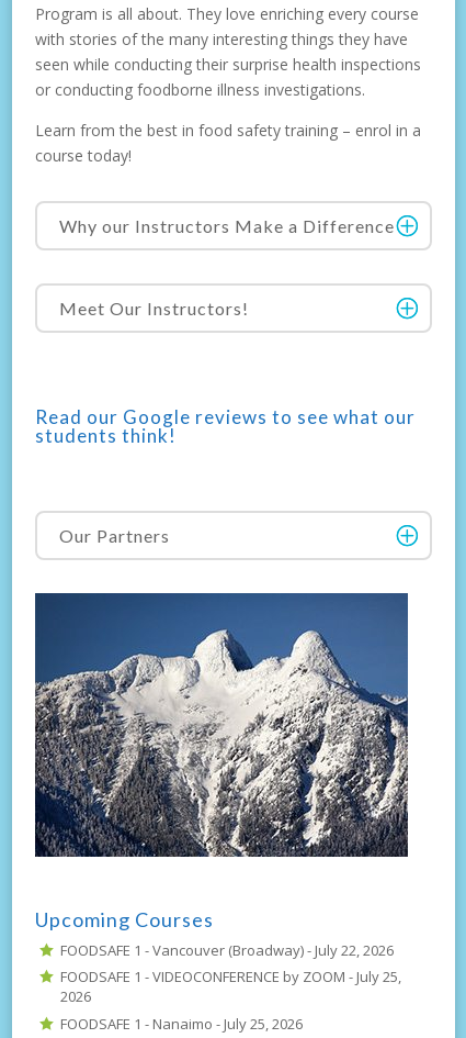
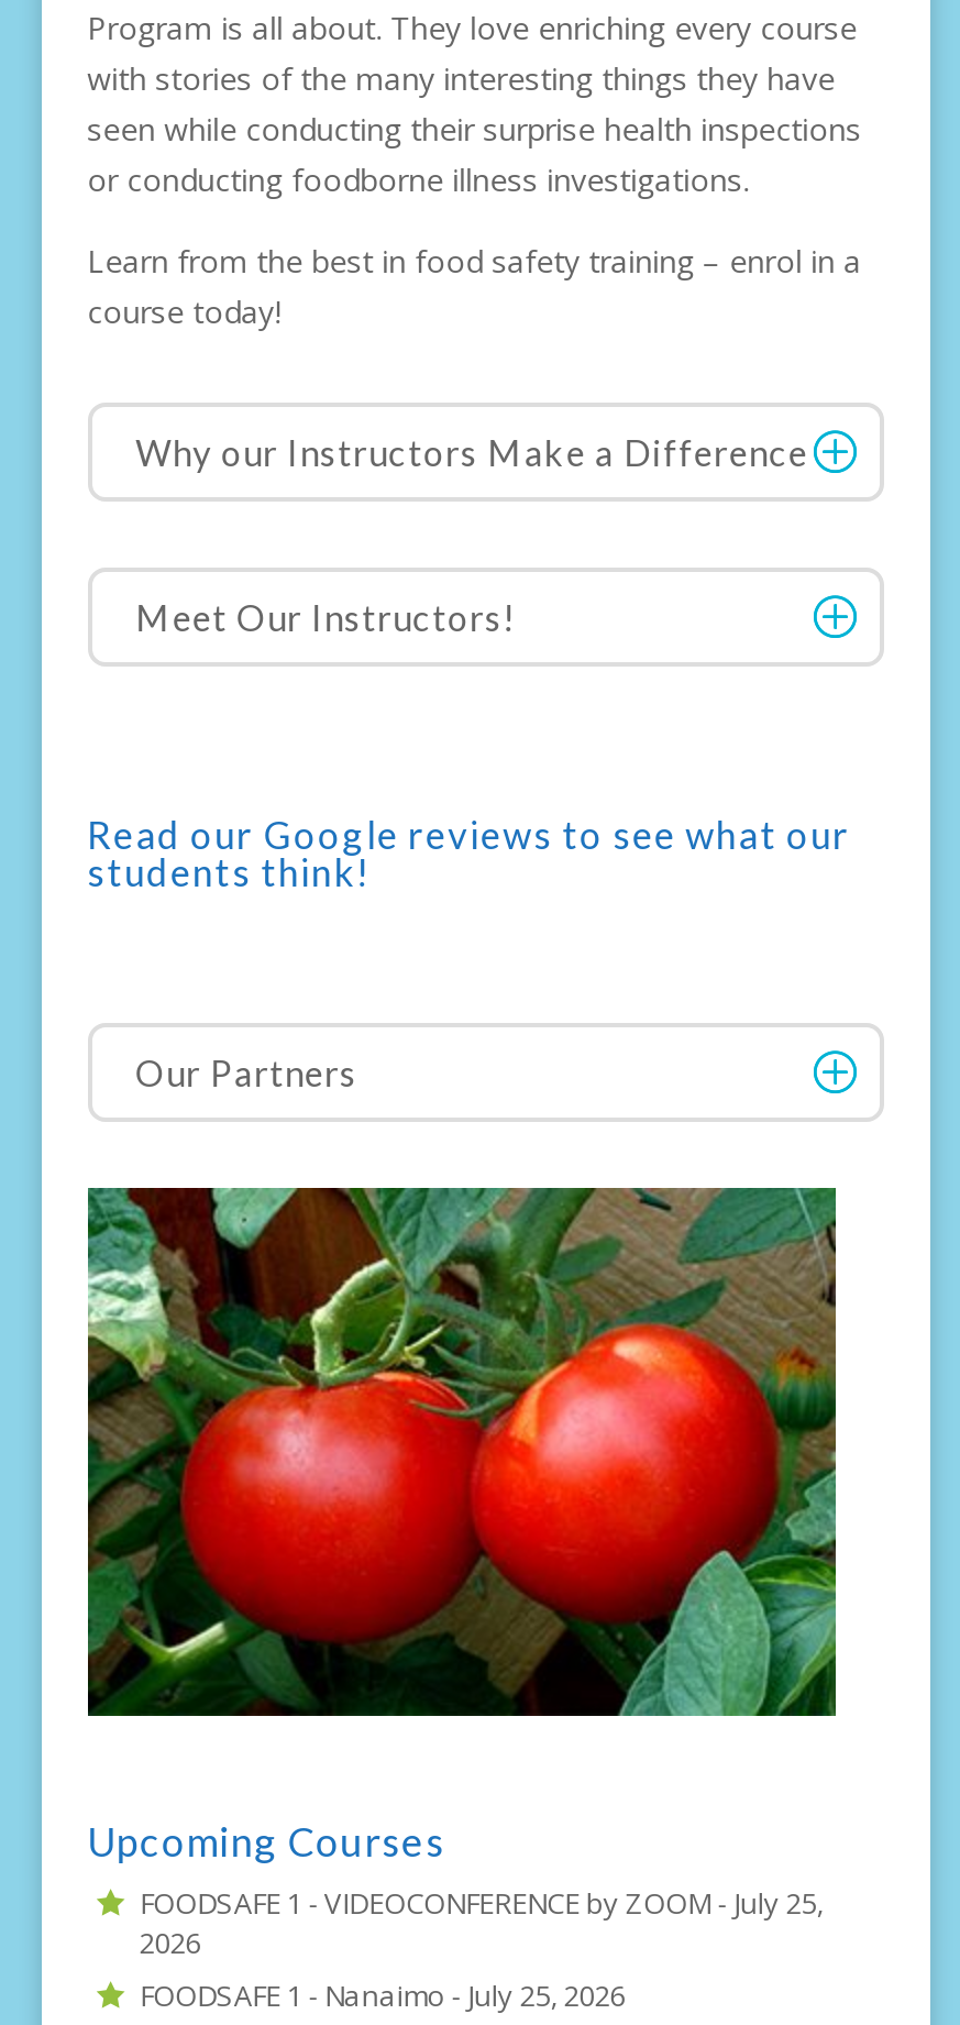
- [image]
+ [image]

- FOODSAFE 1 - Vancouver (Broadway) - July 22, 2026
